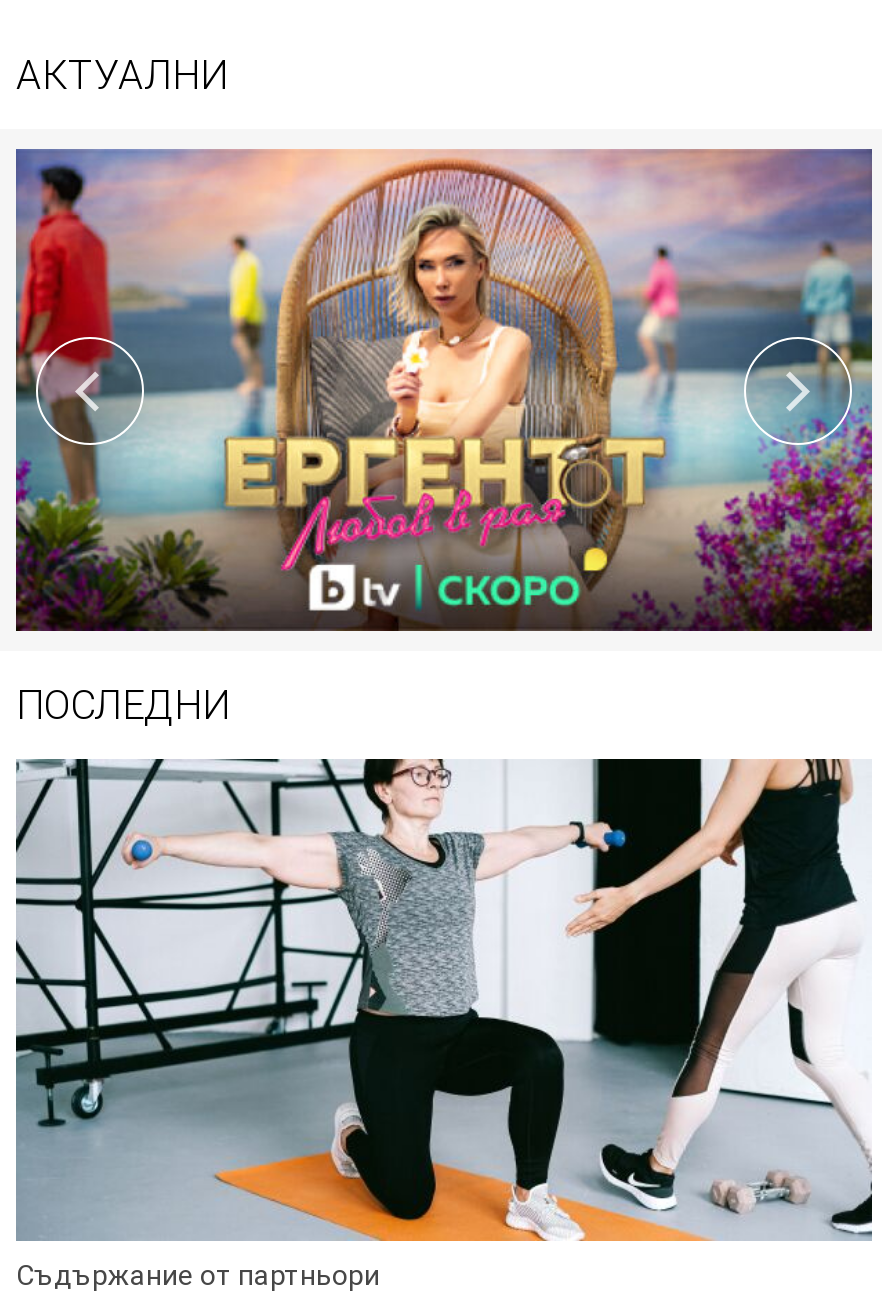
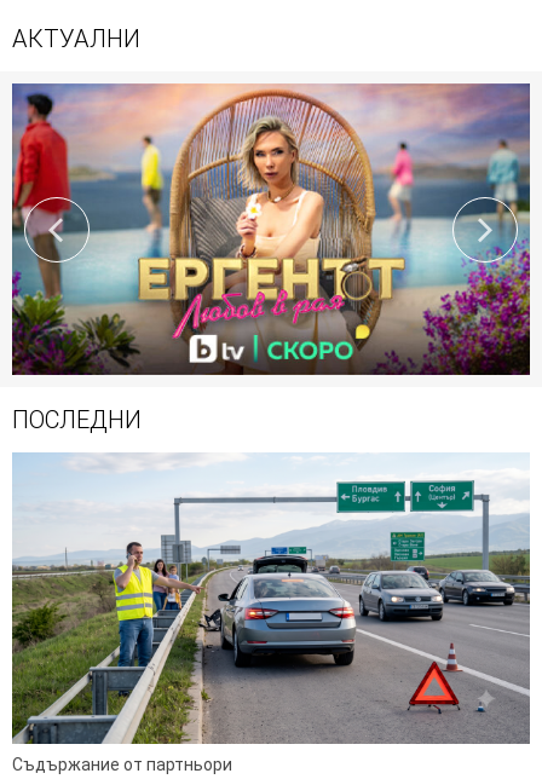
- [image]
+ [image]
